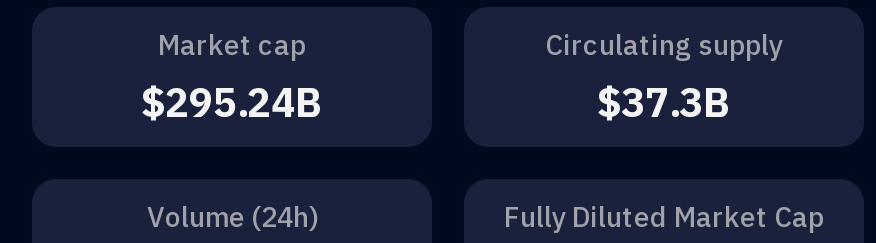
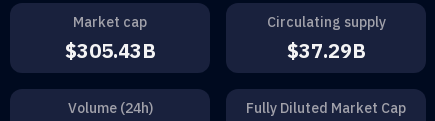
- $295.24B
+ $305.43B

- $37.3B
+ $37.29B
